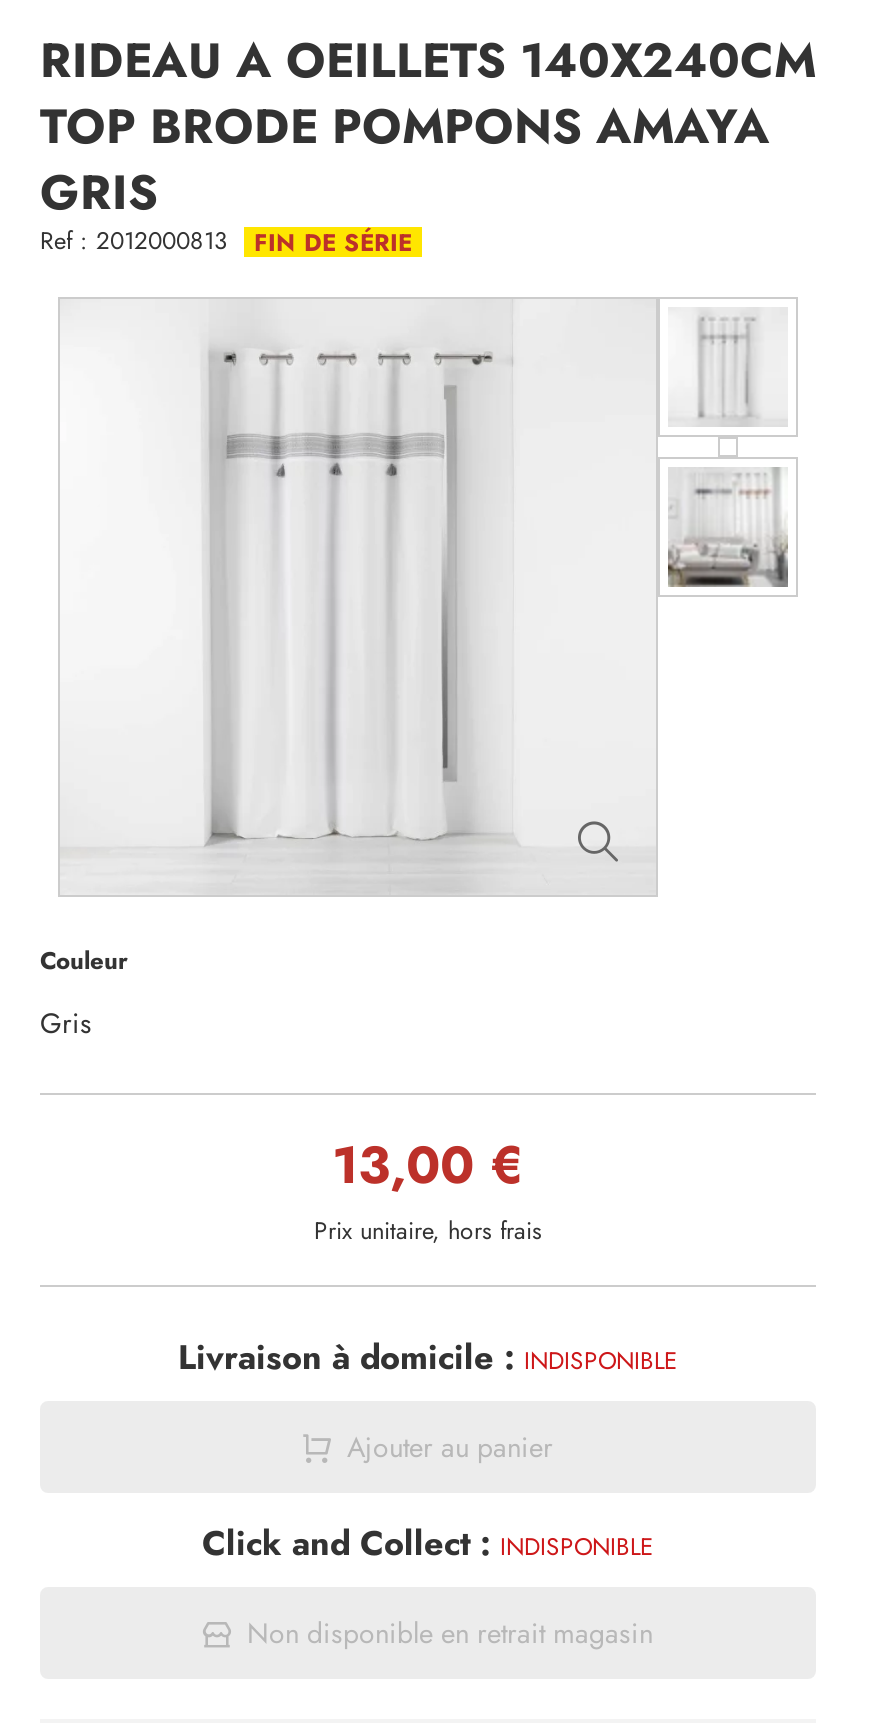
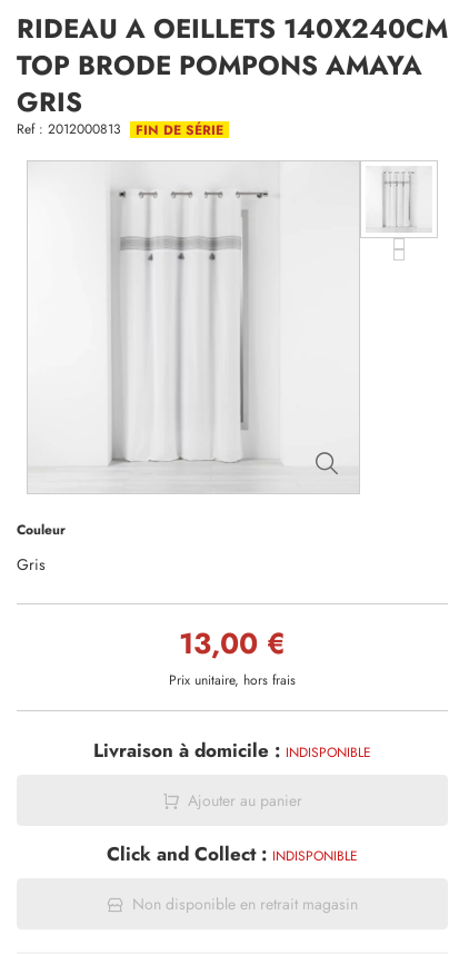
- [image]
